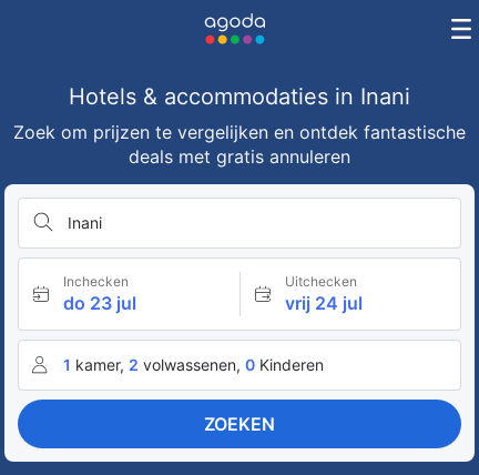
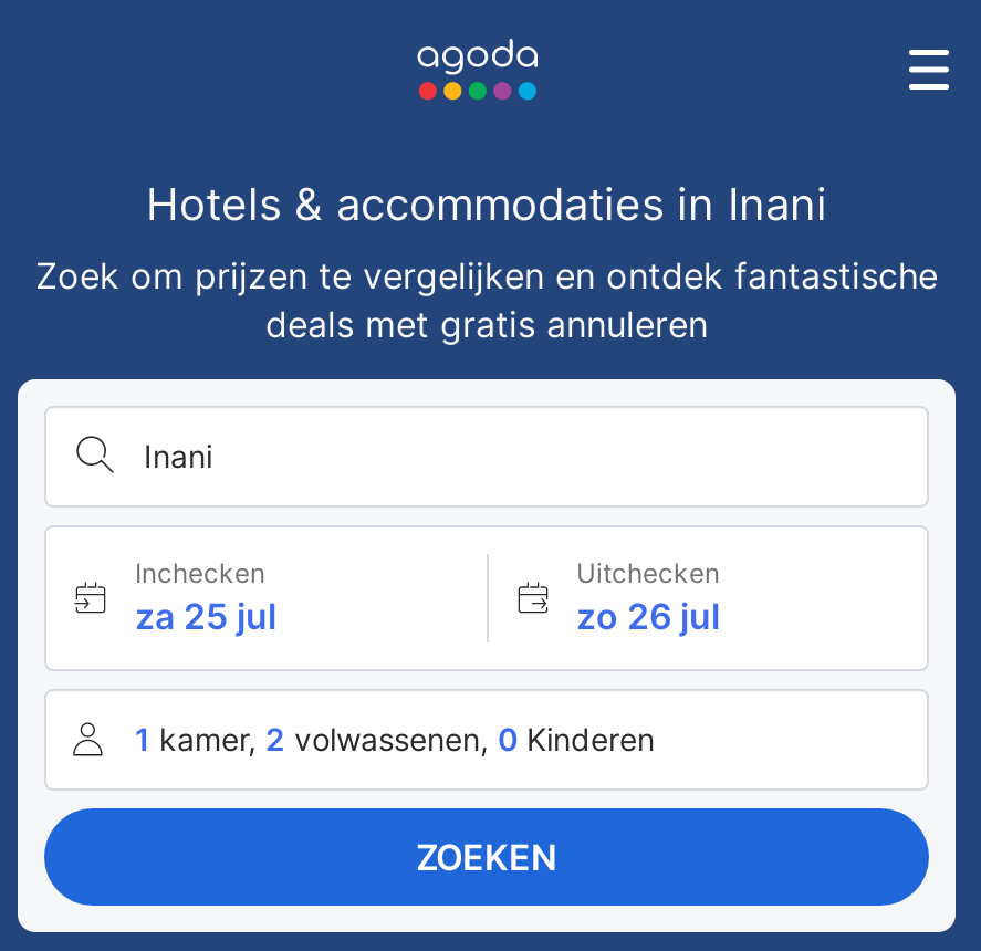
- do 23 jul
+ za 25 jul

- vrij 24 jul
+ zo 26 jul
